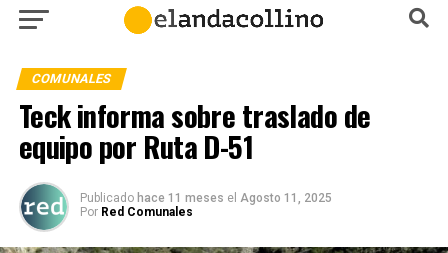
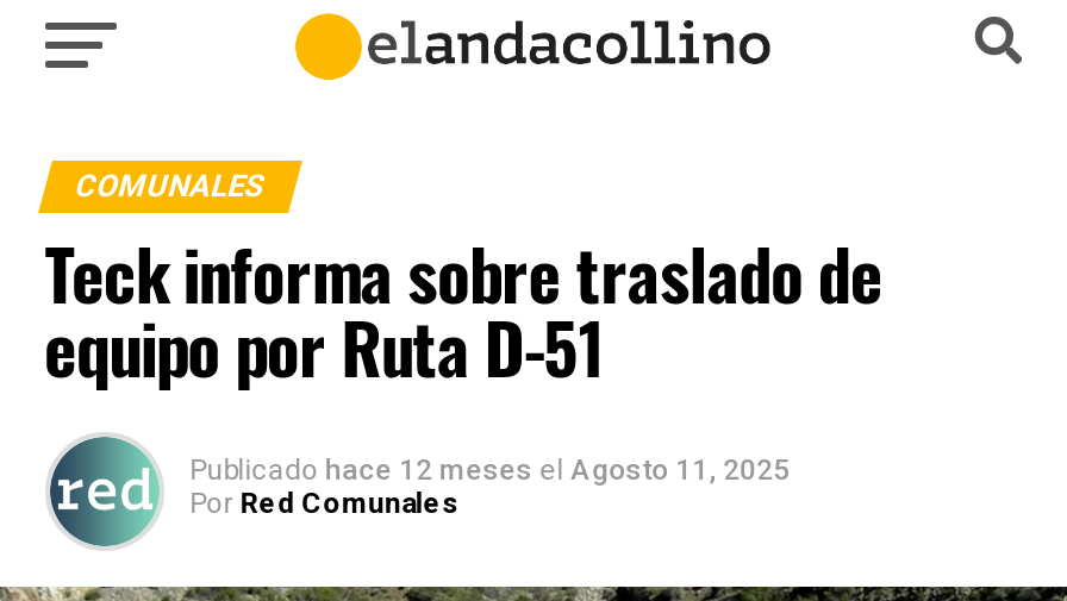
- Publicado hace 11 meses el Agosto 11, 2025
+ Publicado hace 12 meses el Agosto 11, 2025
